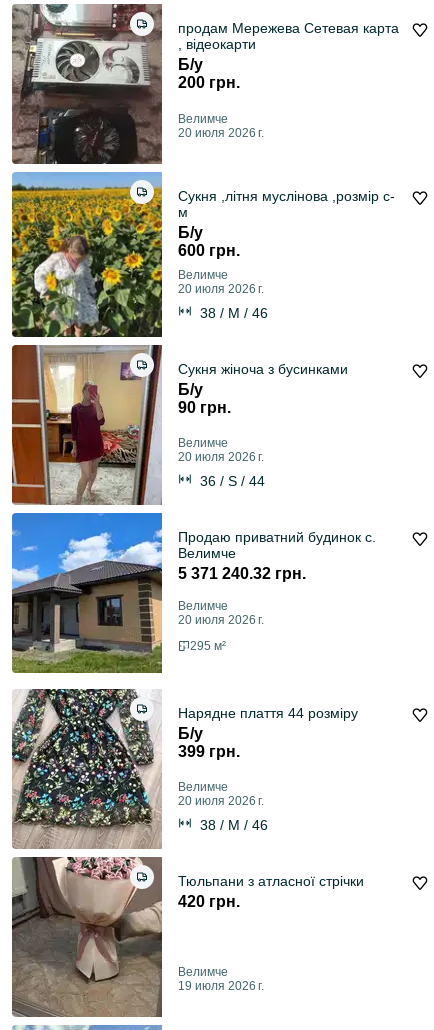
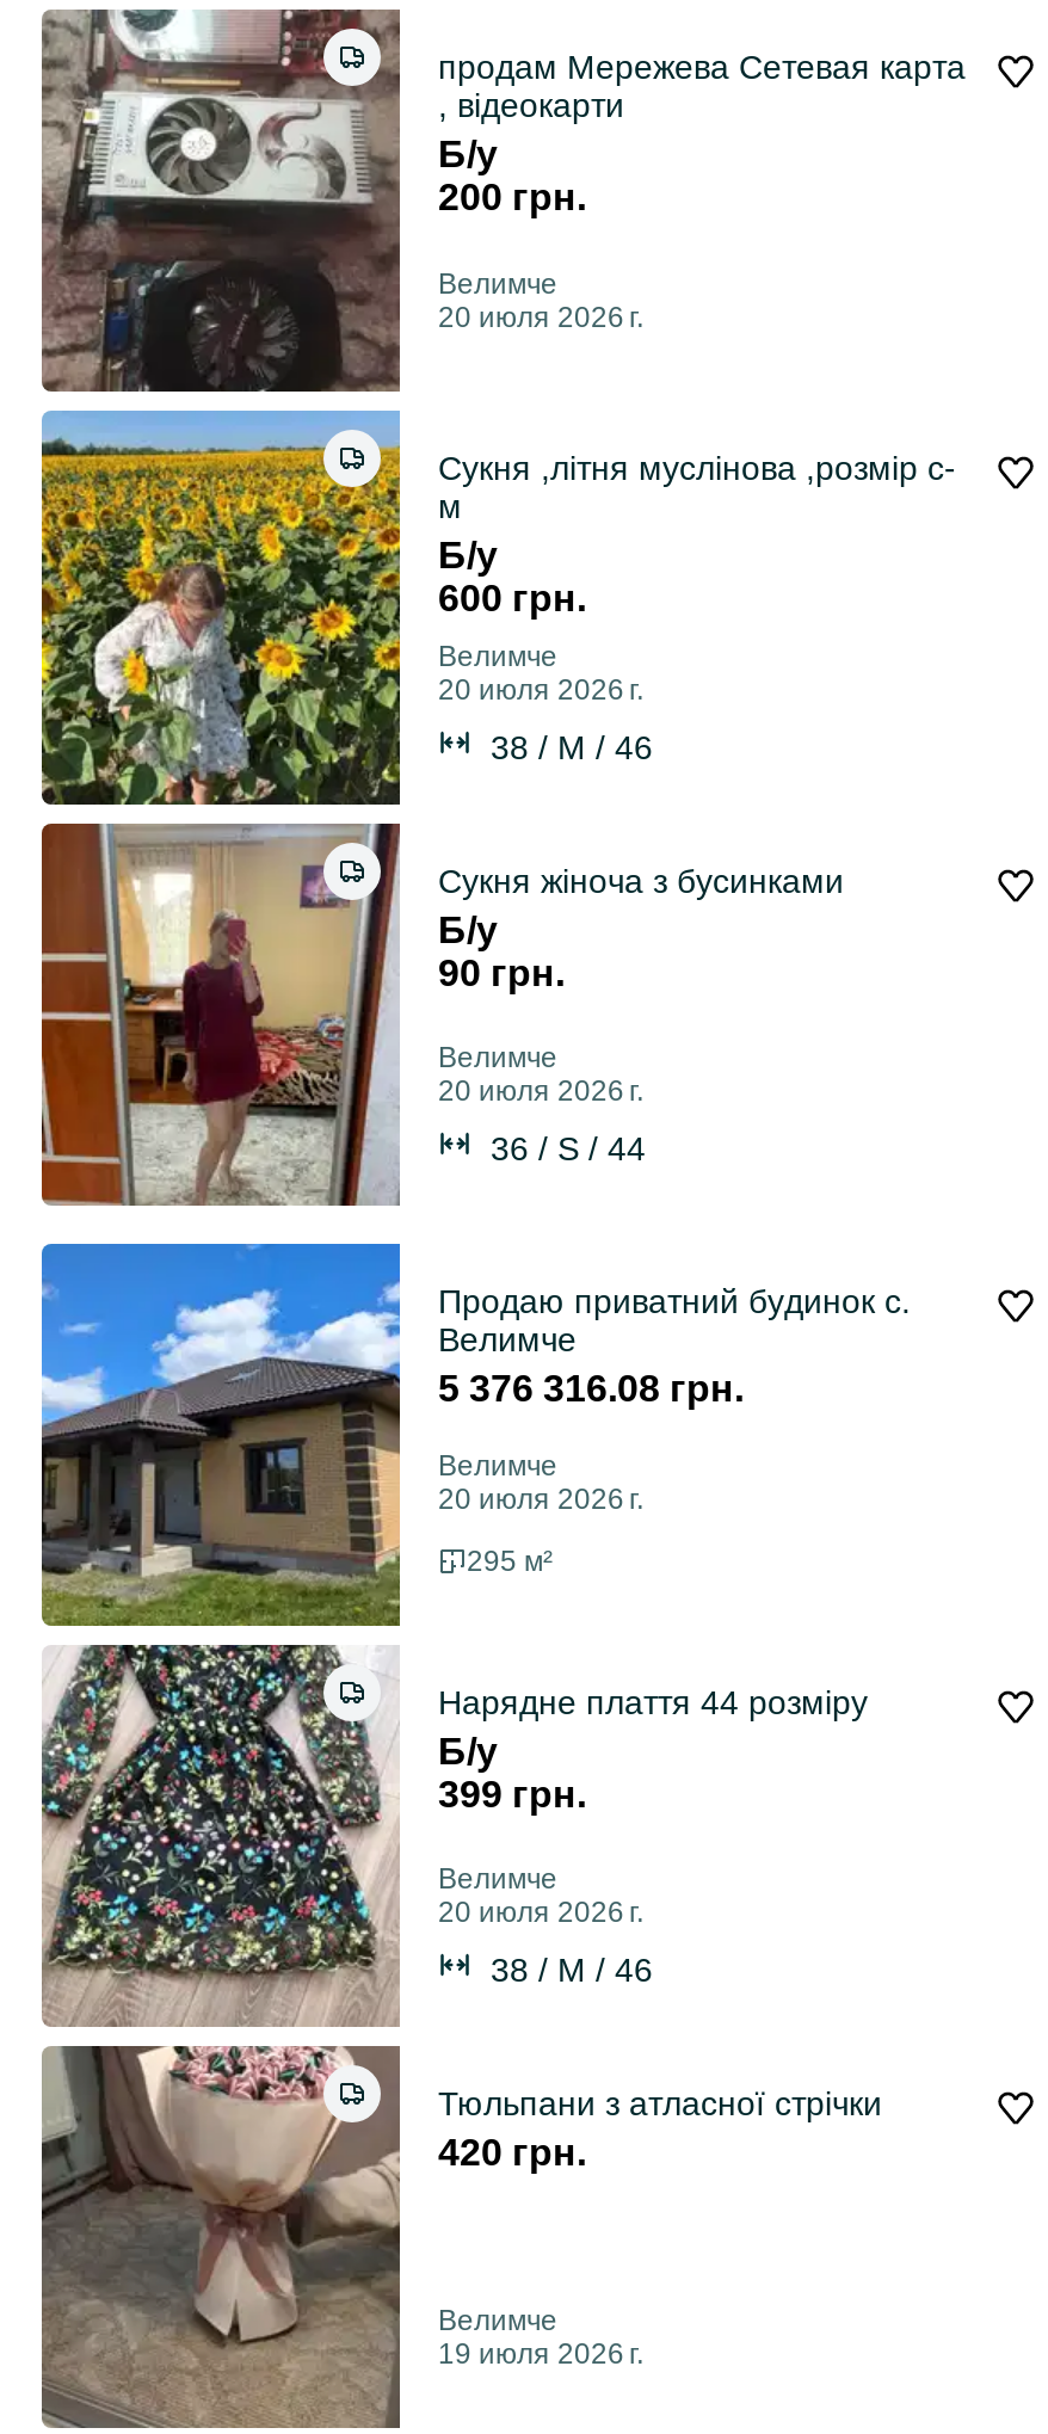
- 5 371 240.32 грн.
+ 5 376 316.08 грн.
